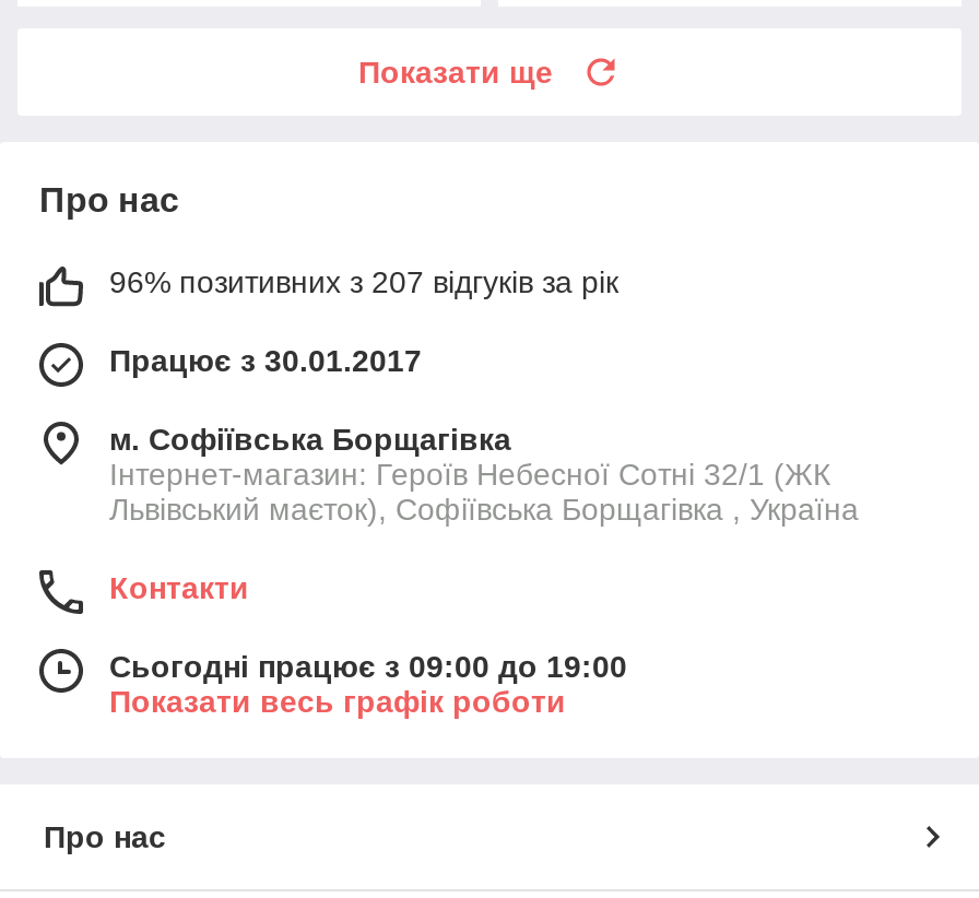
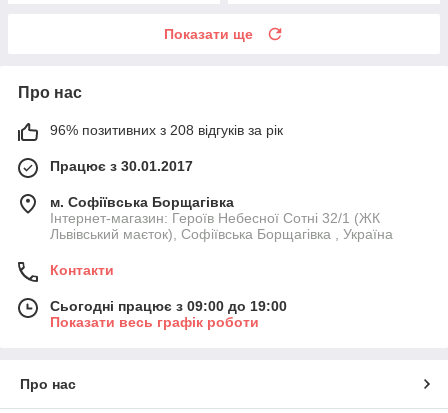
- 96% позитивних з 207 відгуків за рік
+ 96% позитивних з 208 відгуків за рік
